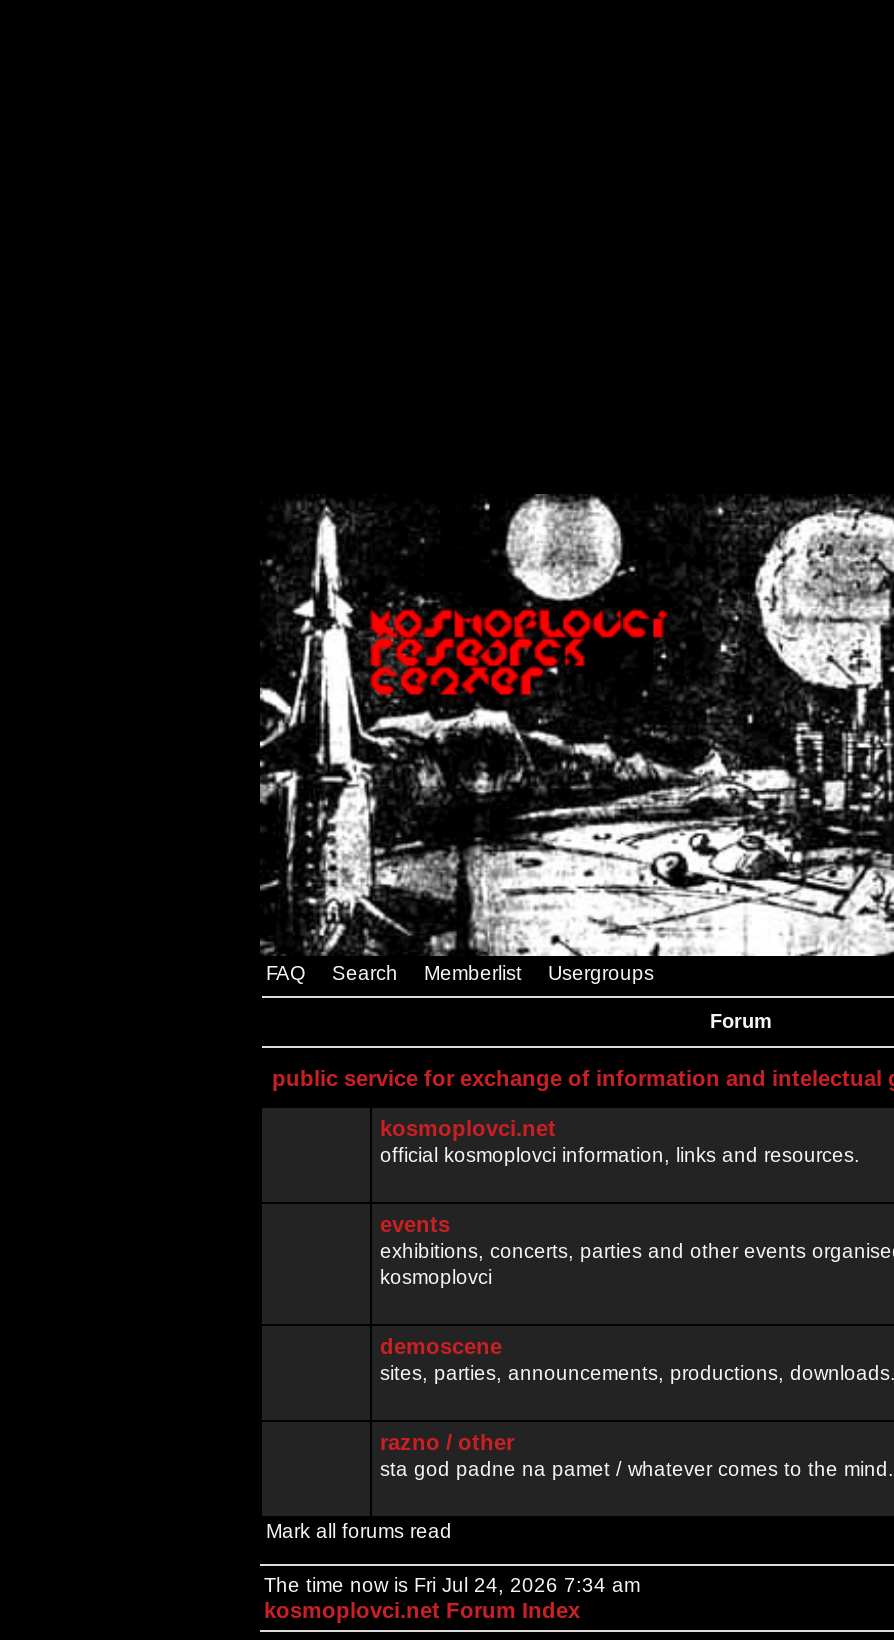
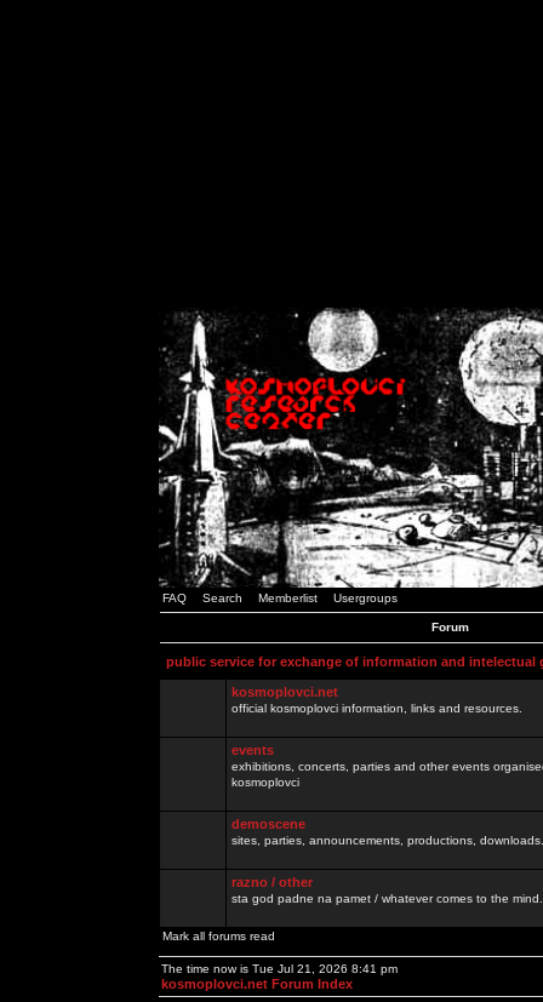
- The time now is Fri Jul 24, 2026 7:34 am
+ The time now is Tue Jul 21, 2026 8:41 pm
